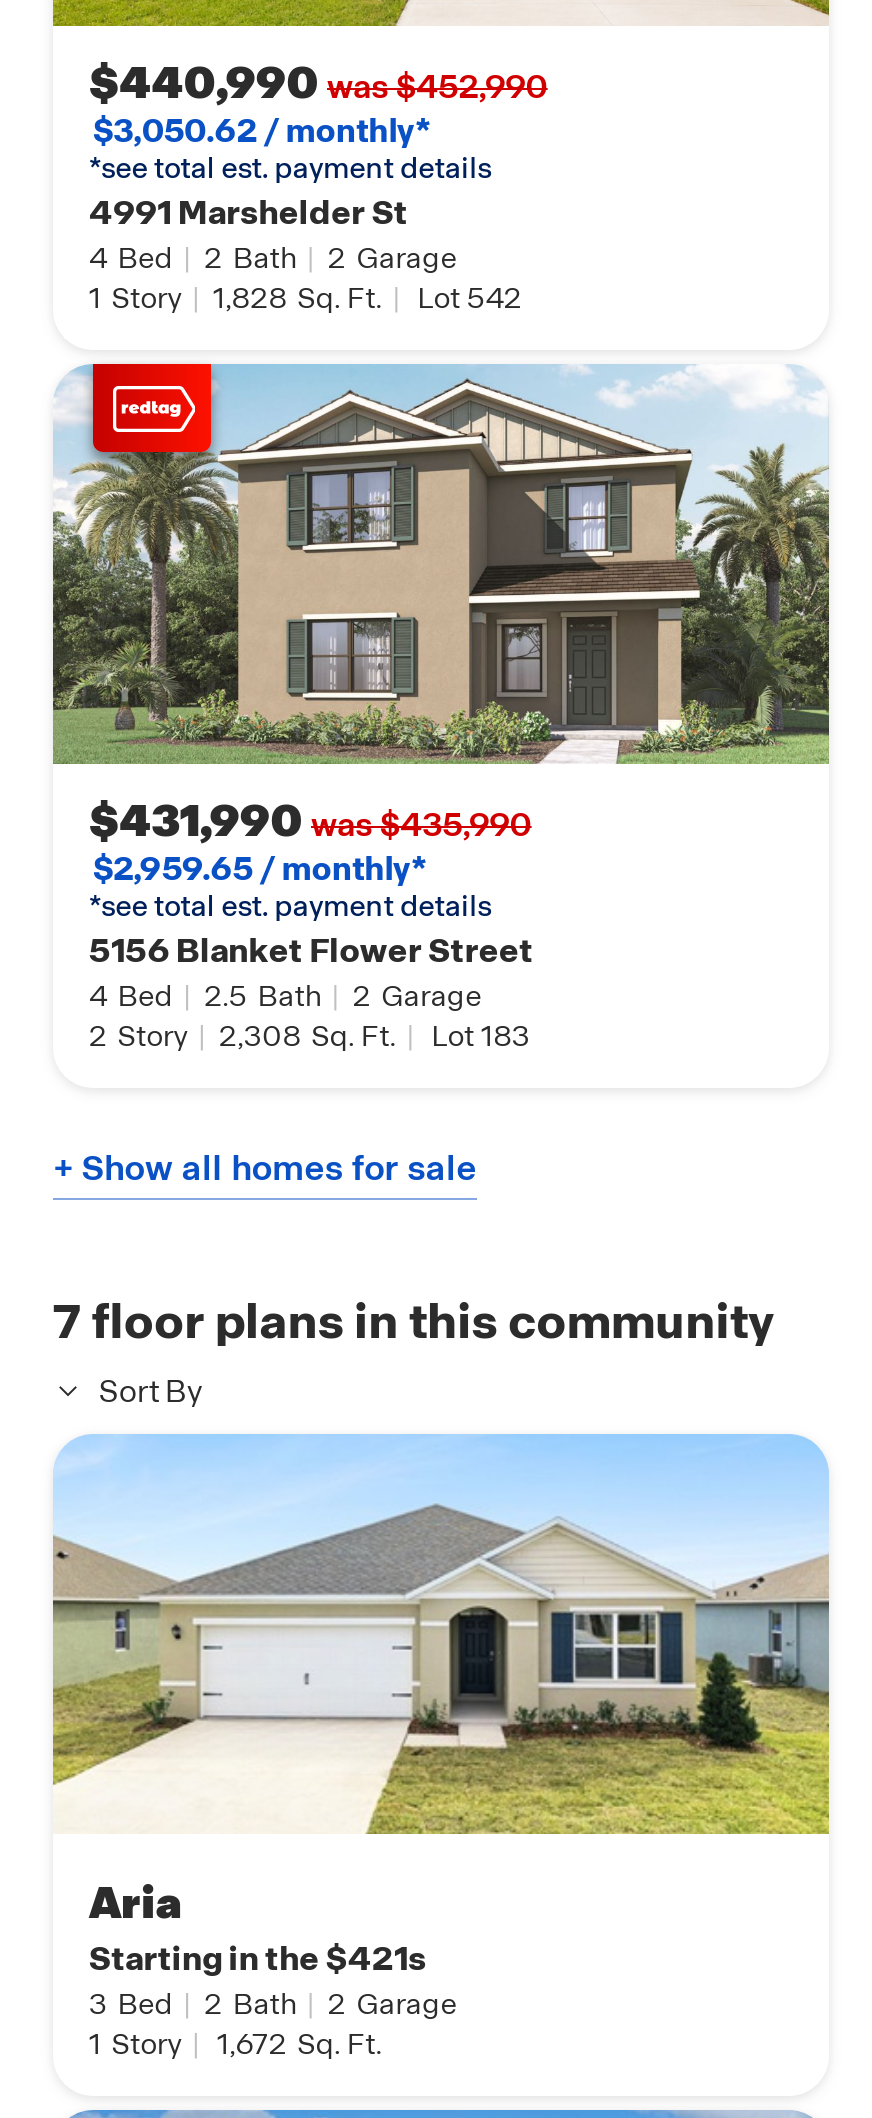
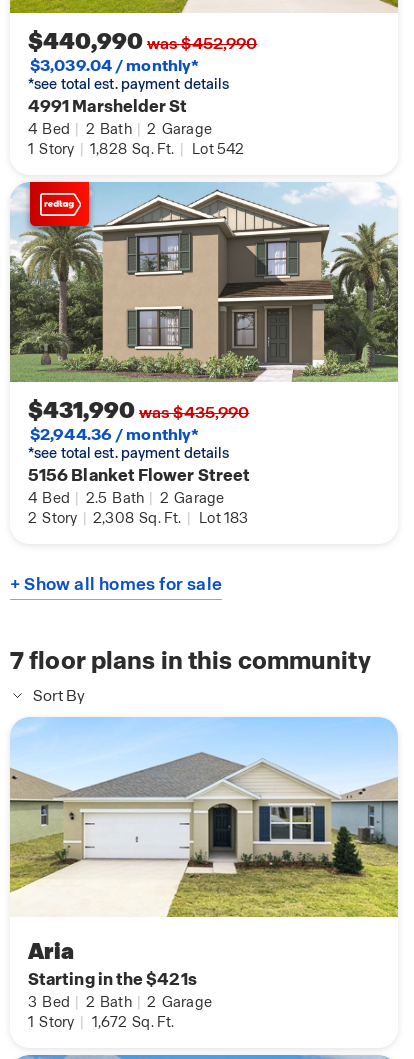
- $3,050.62 / monthly*
+ $3,039.04 / monthly*

- $2,959.65 / monthly*
+ $2,944.36 / monthly*
